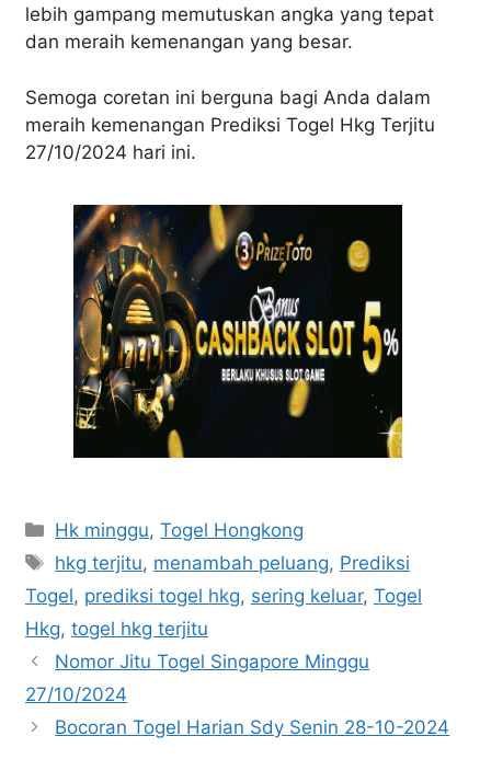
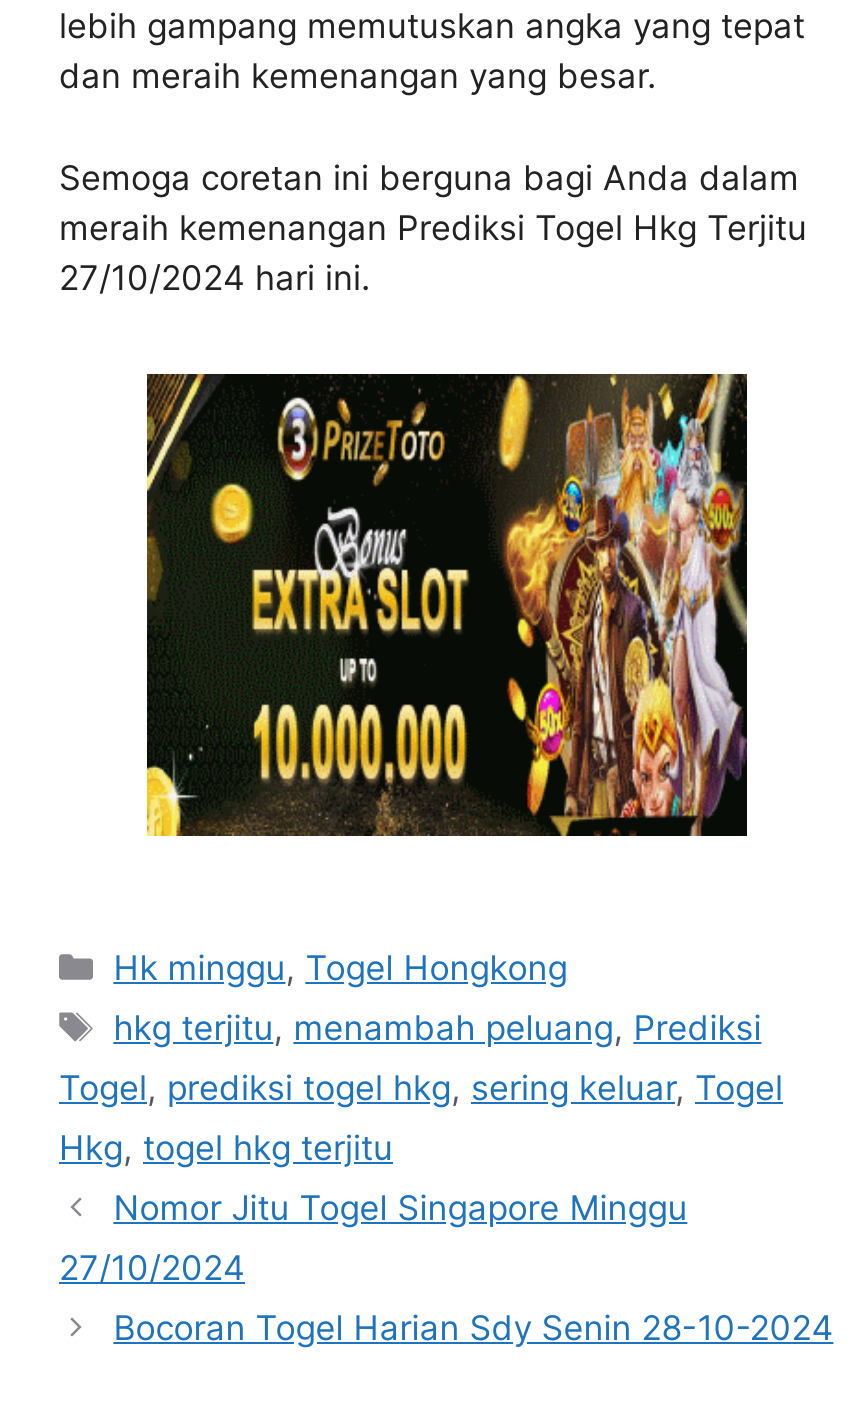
- [image]
+ [image]
